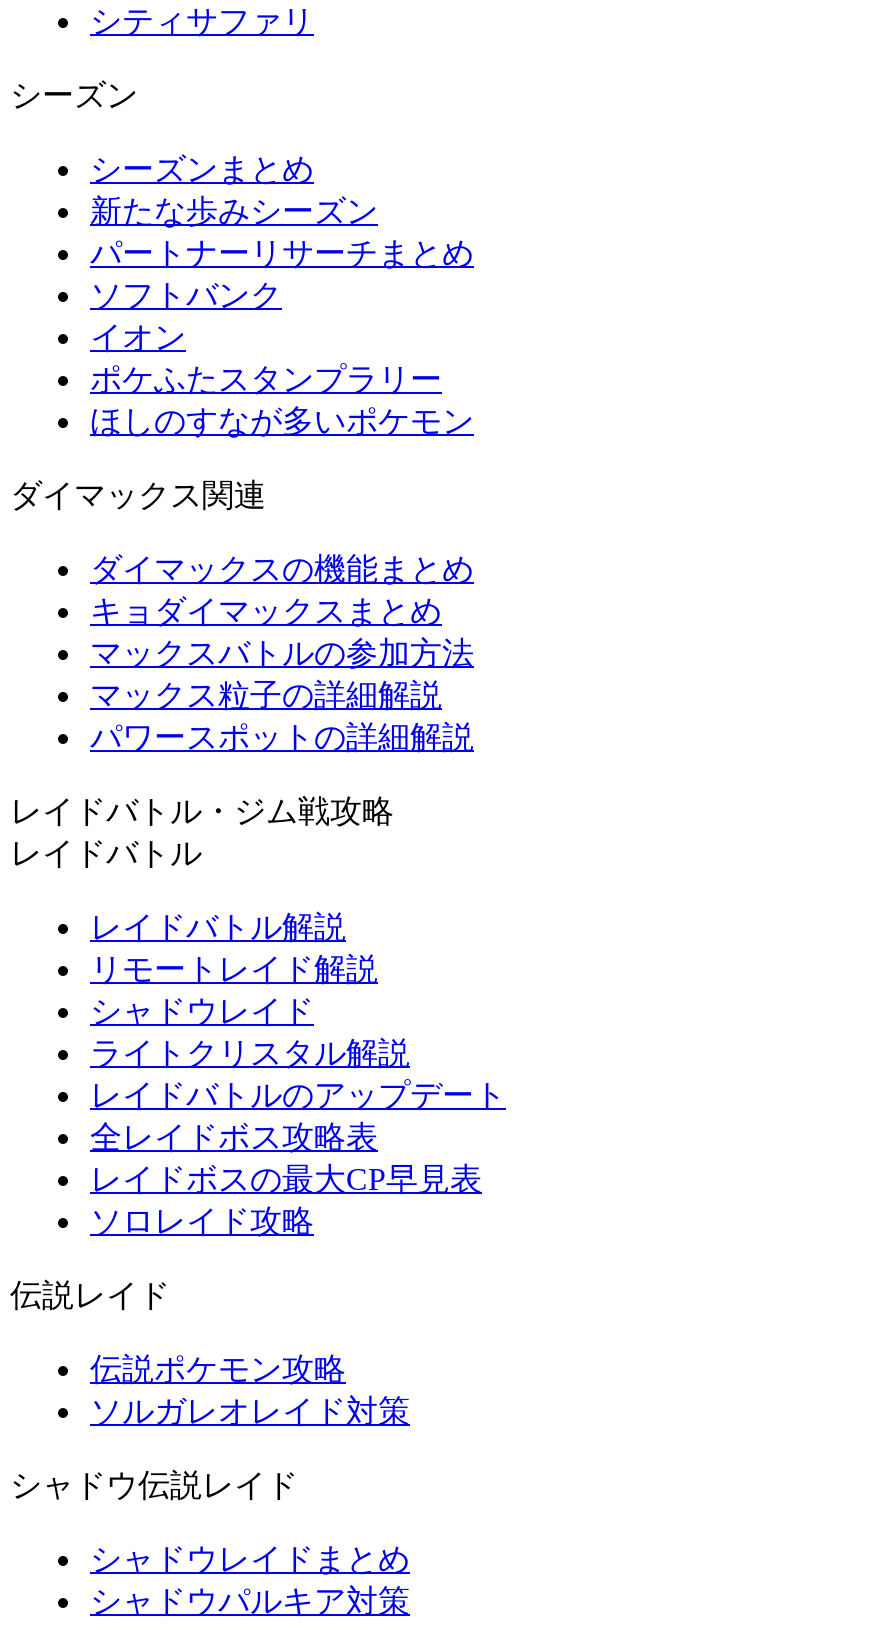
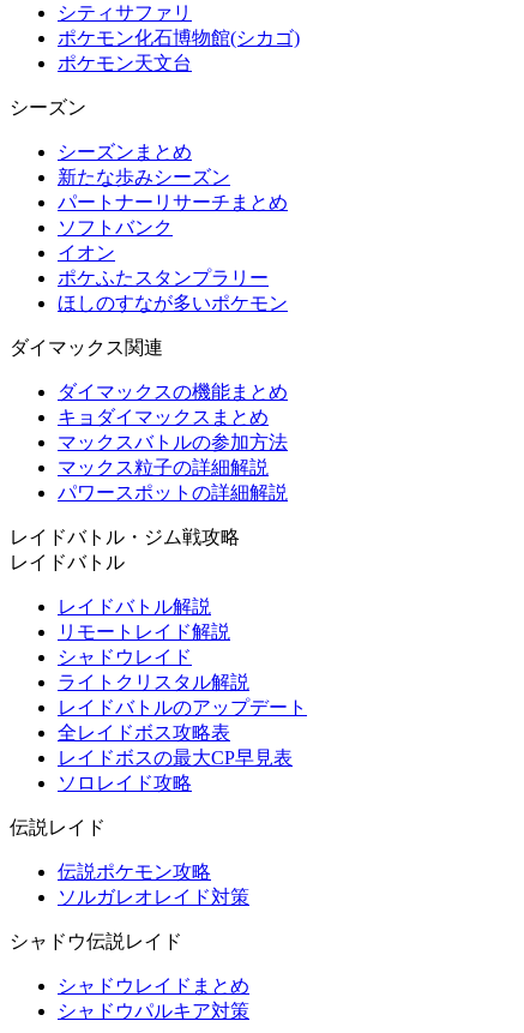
+ ポケモン化石博物館(シカゴ)
+ ポケモン天文台
